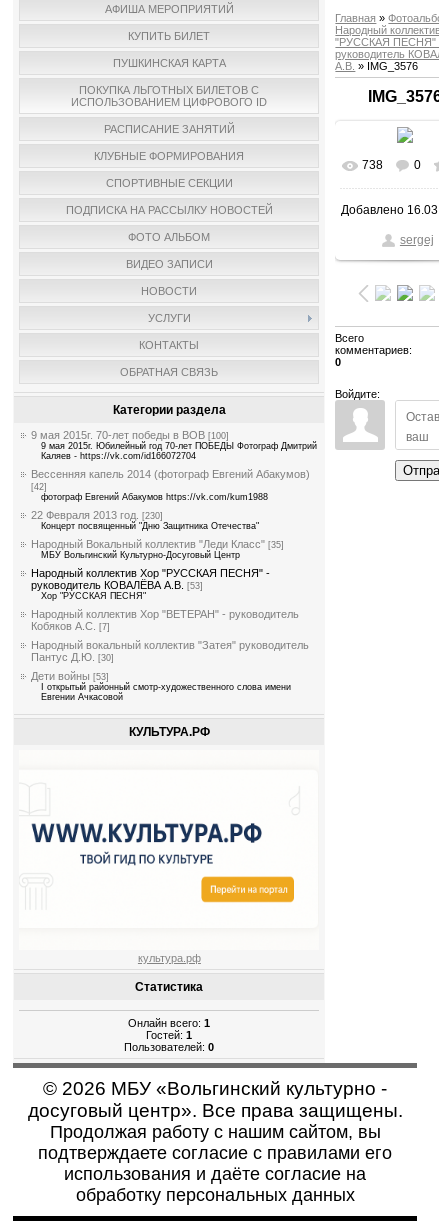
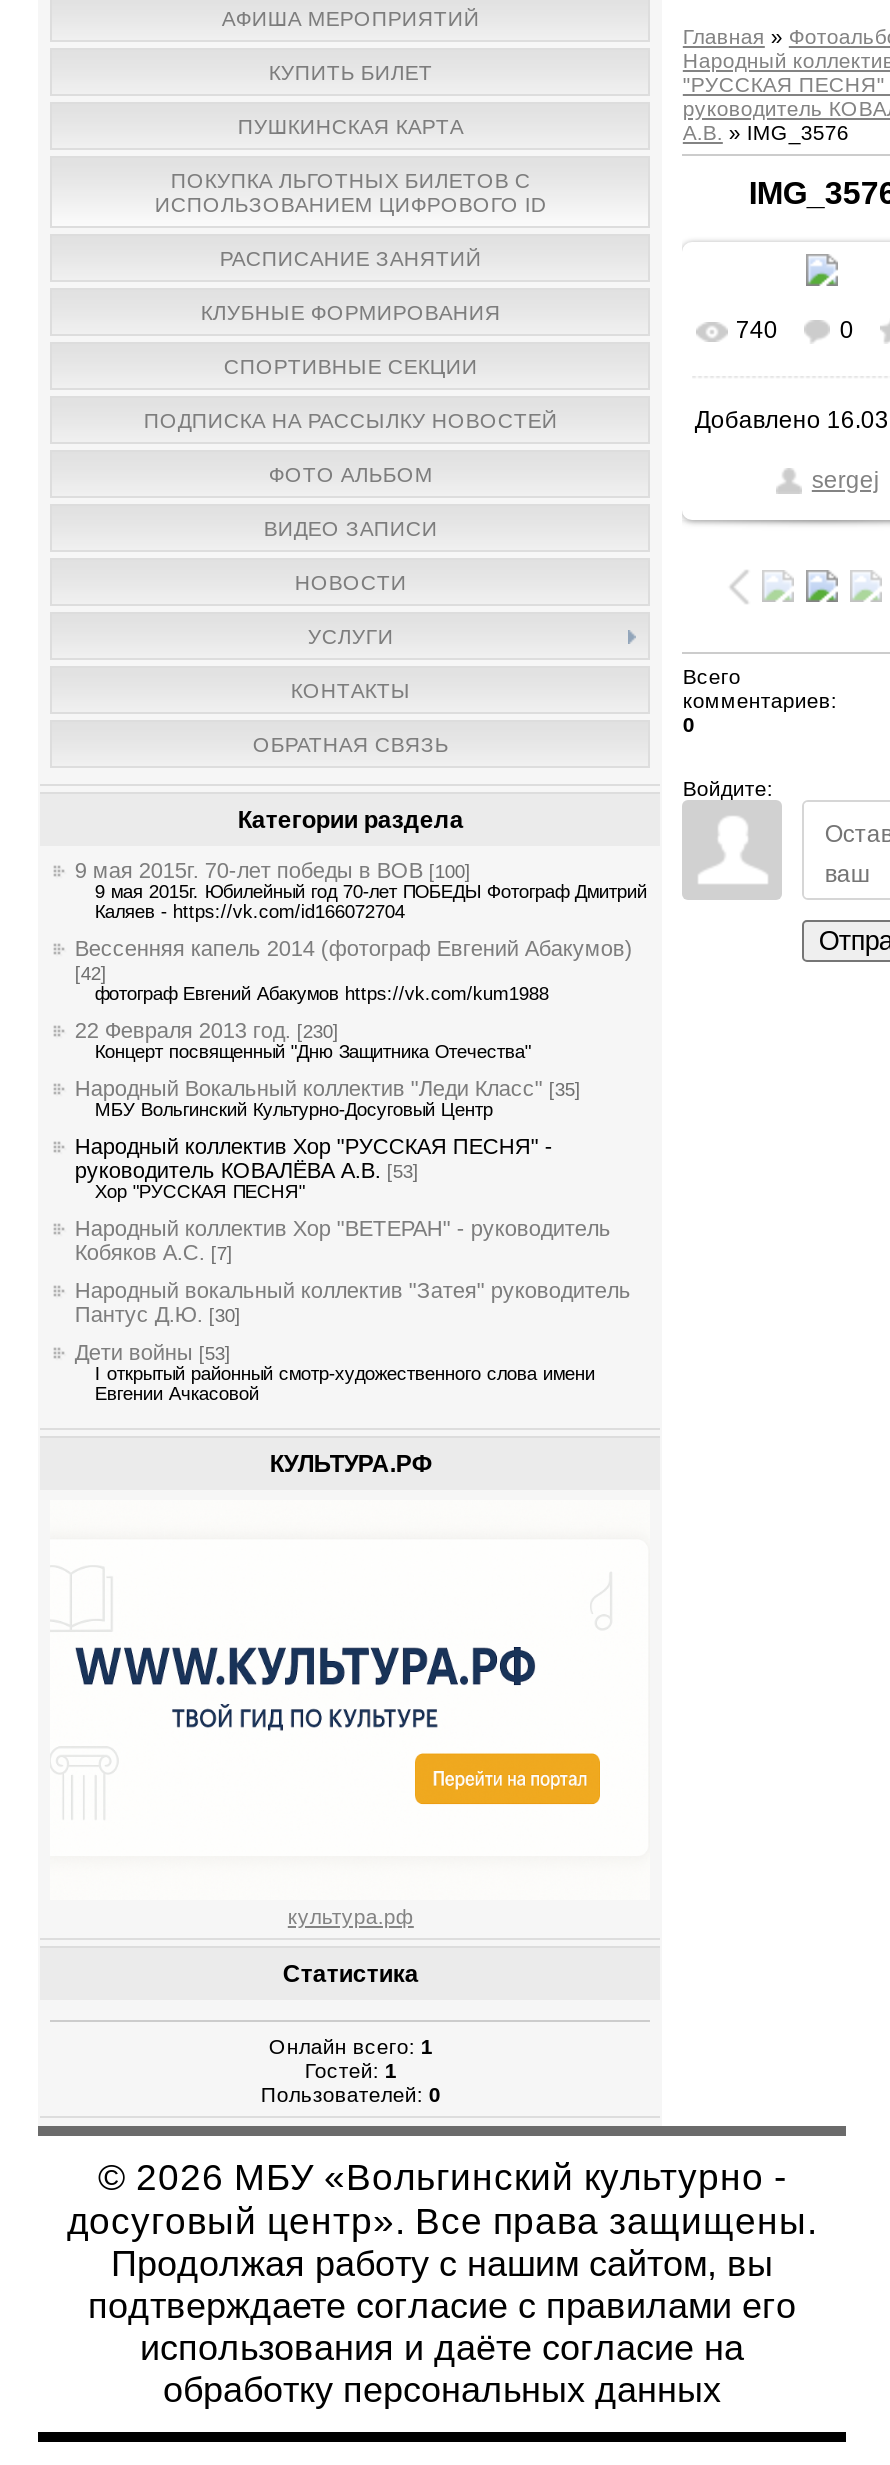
- 738
+ 740
